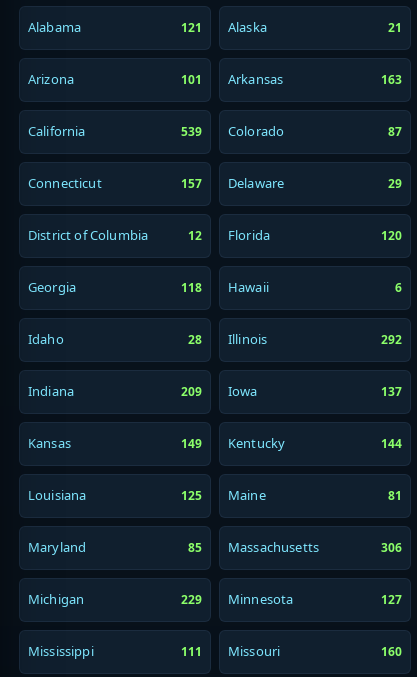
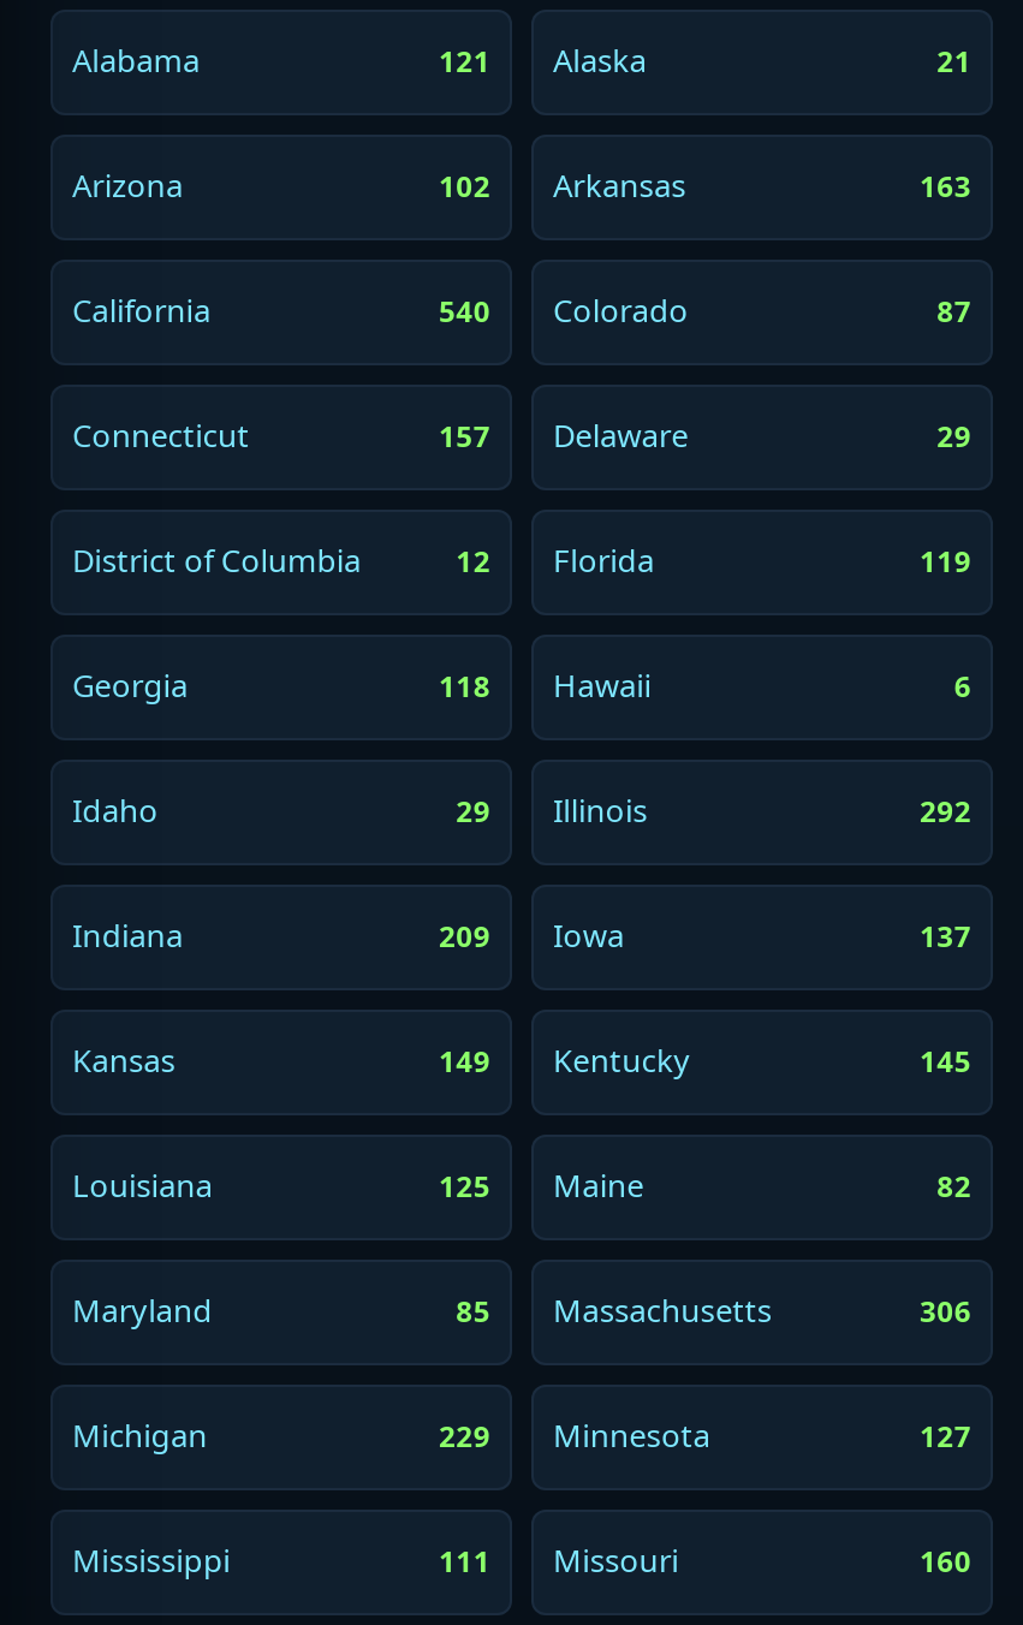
- 101 Arkansas
+ 102 Arkansas

- 539 Colorado
+ 540 Colorado

- 120
+ 119

- 28 Illinois
+ 29 Illinois

- 144
+ 145

- 81
+ 82
